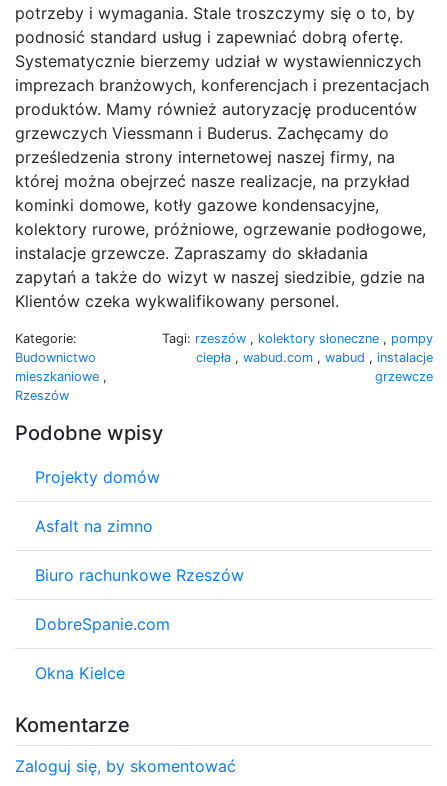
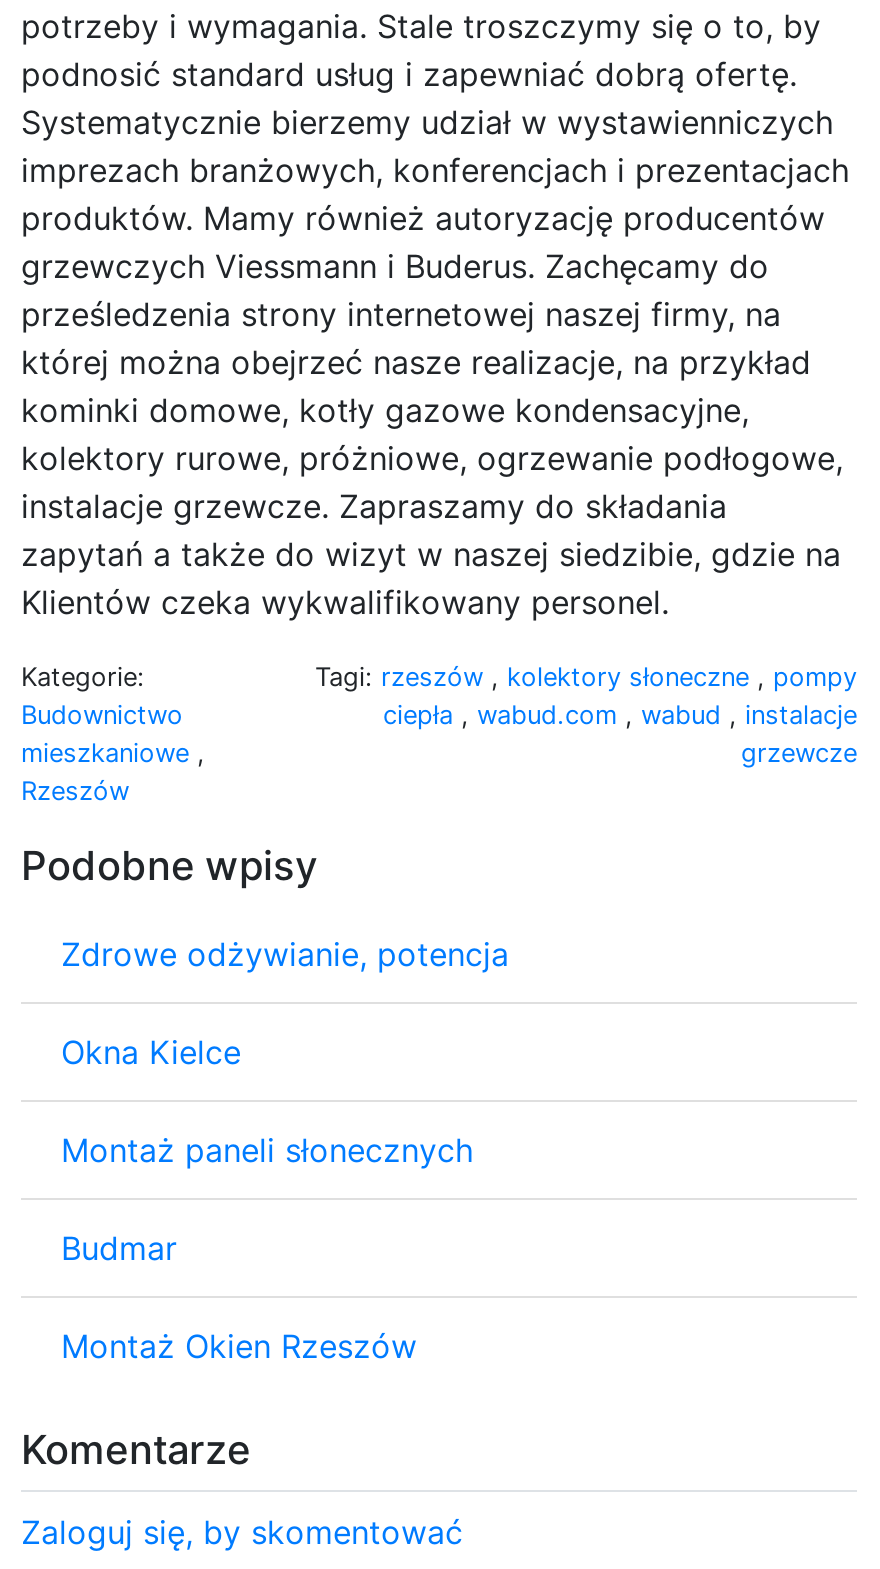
- Projekty domów
- Asfalt na zimno
- Biuro rachunkowe Rzeszów
- DobreSpanie.com
+ Zdrowe odżywianie, potencja

moved up: Okna Kielce

+ Montaż paneli słonecznych
+ Budmar
+ Montaż Okien Rzeszów
